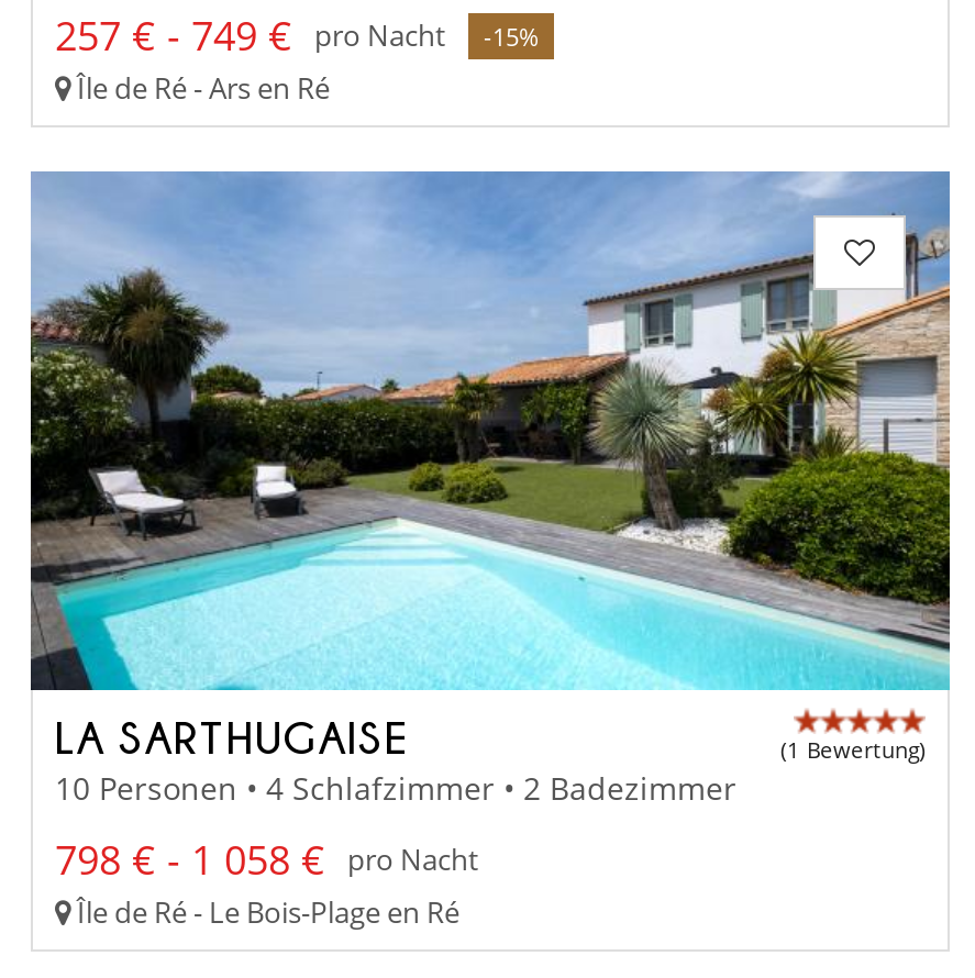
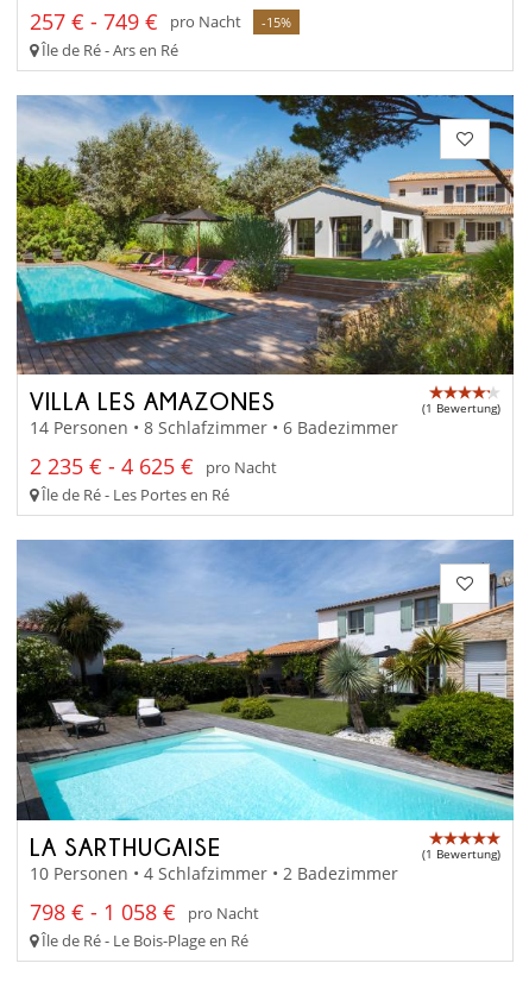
+ [image]
+ VILLA LES AMAZONES
+ (1 Bewertung)
+ 14 Personen • 8 Schlafzimmer • 6 Badezimmer
+ 2 235 € - 4 625 € pro Nacht
+ Île de Ré - Les Portes en Ré
